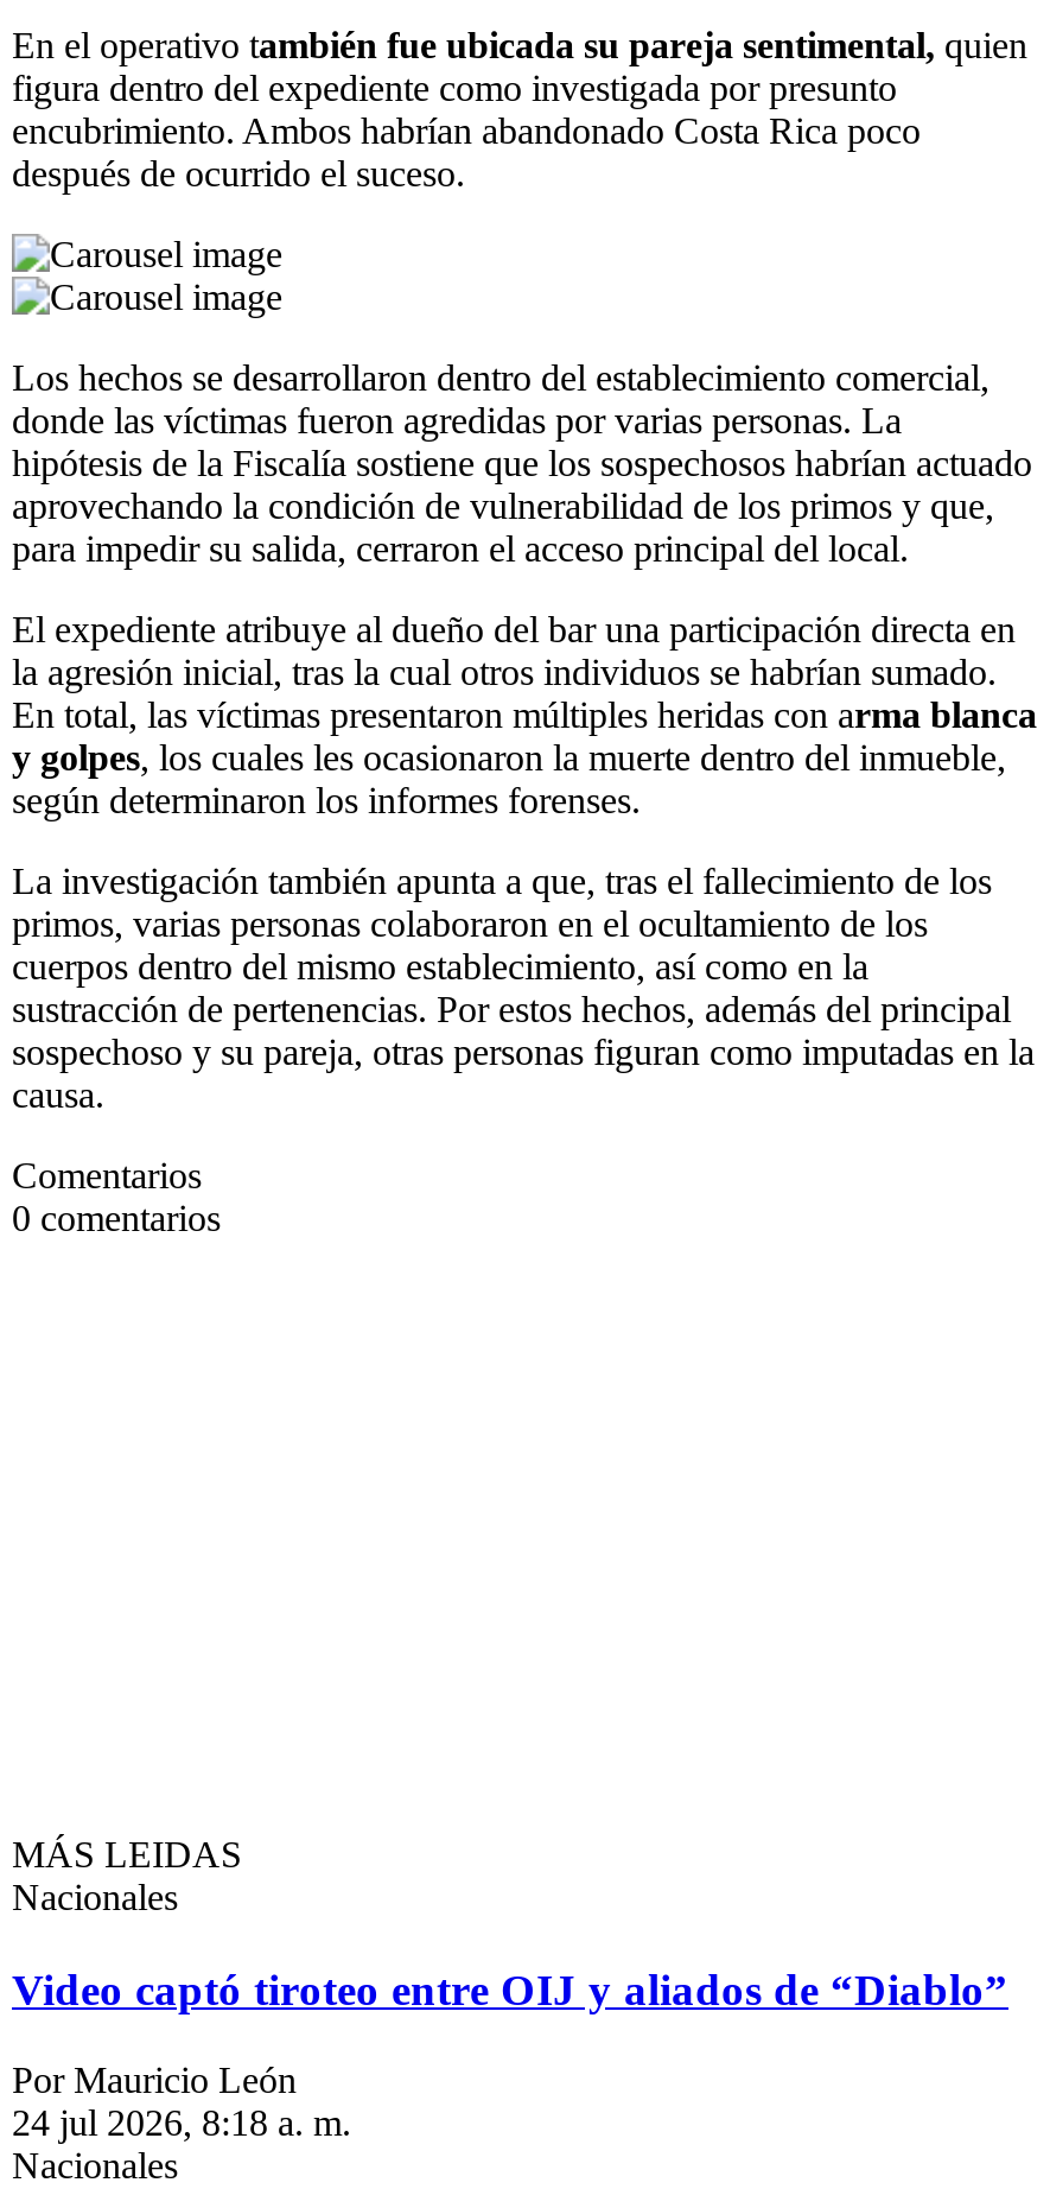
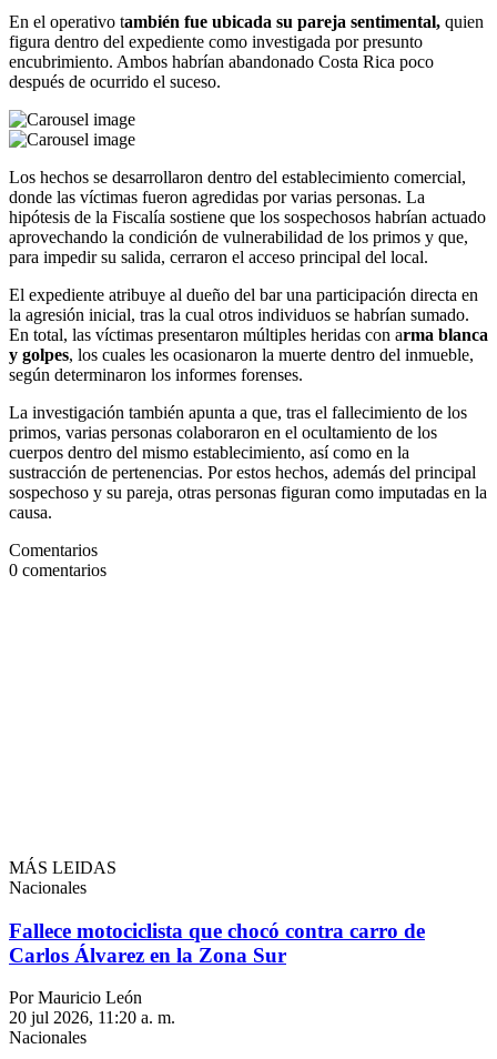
- Video captó tiroteo entre OIJ y aliados de “Diablo”
+ Fallece motociclista que chocó contra carro de
+ Carlos Álvarez en la Zona Sur

- 24 jul 2026, 8:18 a. m.
+ 20 jul 2026, 11:20 a. m.
